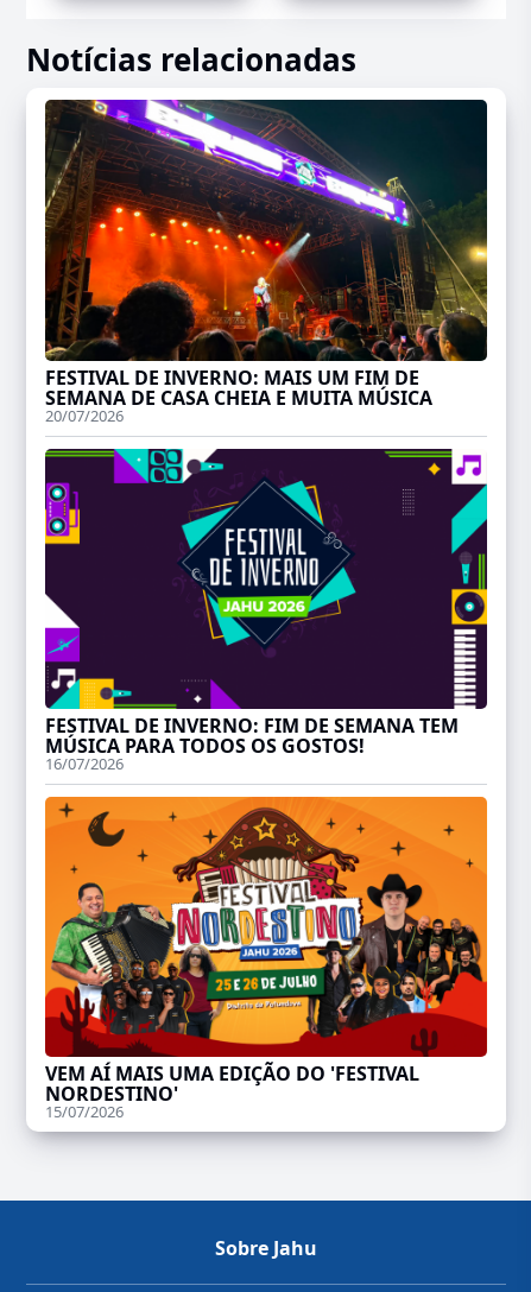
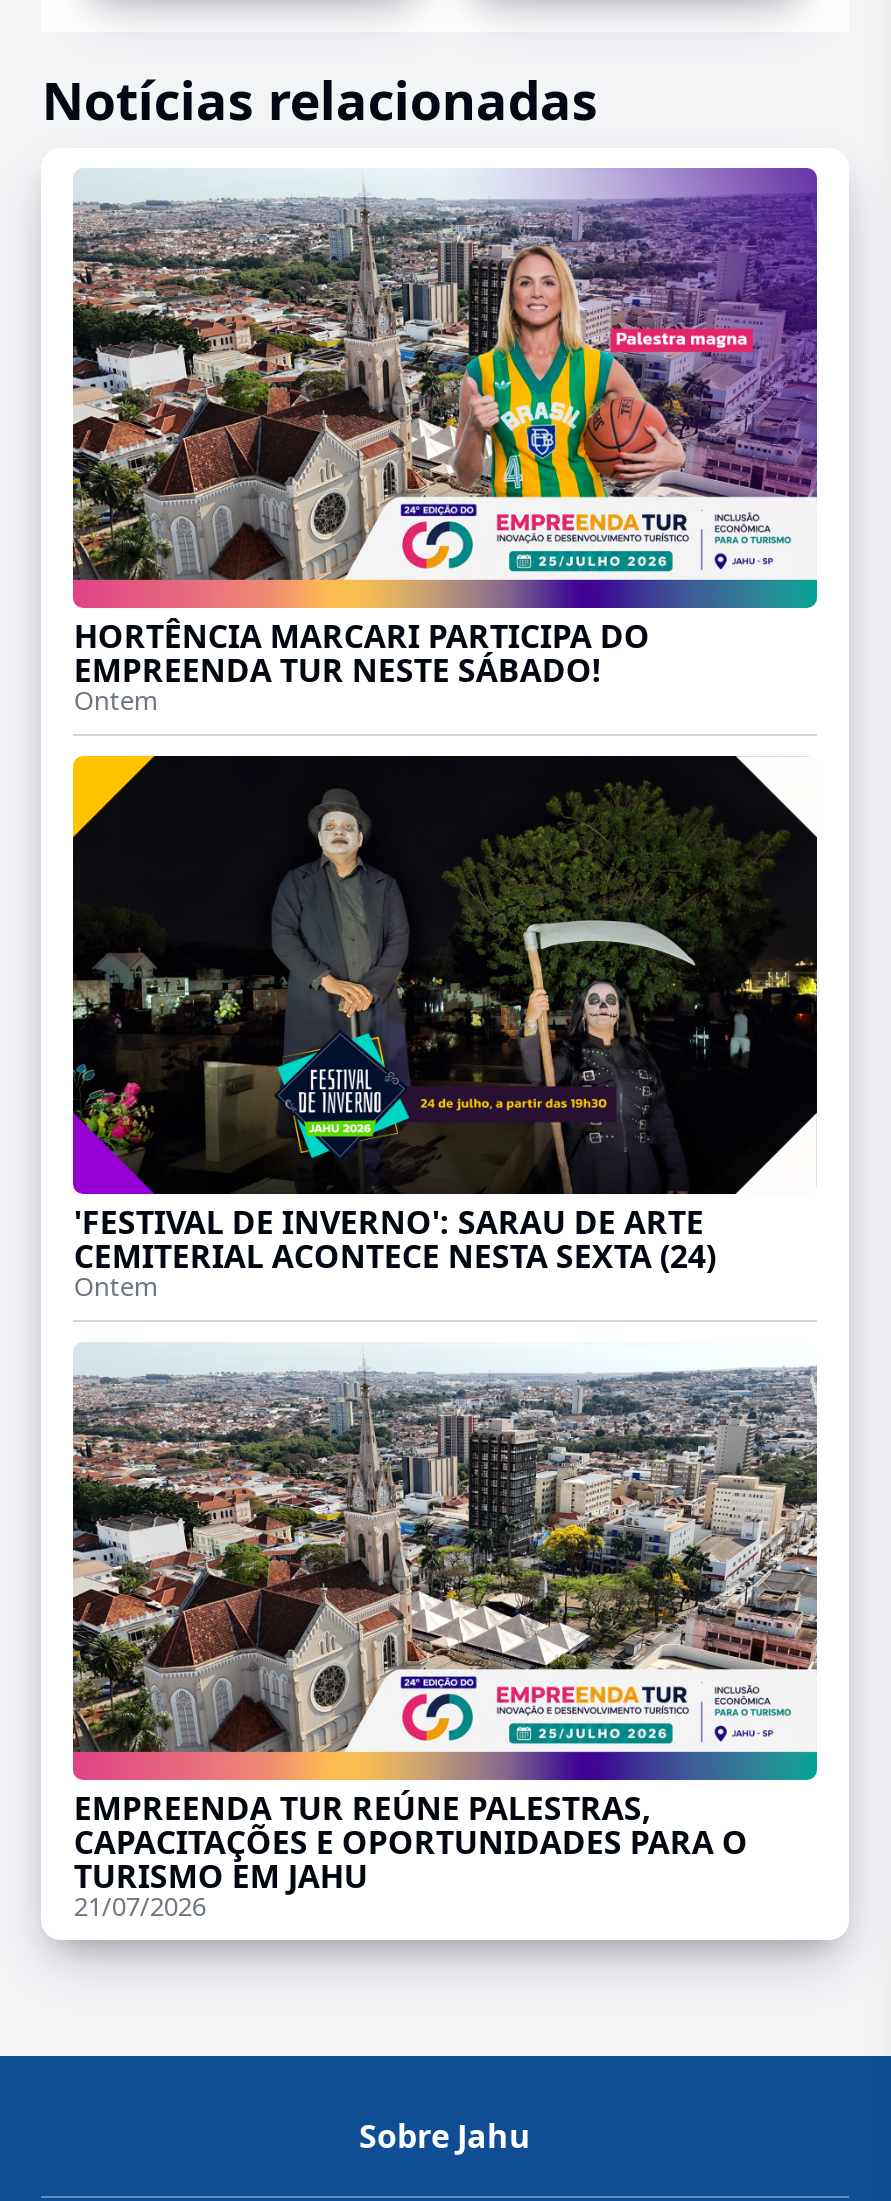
- [image]
- FESTIVAL DE INVERNO: MAIS UM FIM DE
- SEMANA DE CASA CHEIA E MUITA MÚSICA
- 20/07/2026
+ [image]
+ HORTÊNCIA MARCARI PARTICIPA DO
+ EMPREENDA TUR NESTE SÁBADO!
+ Ontem

- [image]
- FESTIVAL DE INVERNO: FIM DE SEMANA TEM
- MÚSICA PARA TODOS OS GOSTOS!
- 16/07/2026
+ [image]
+ 'FESTIVAL DE INVERNO': SARAU DE ARTE
+ CEMITERIAL ACONTECE NESTA SEXTA (24)
+ Ontem

- [image]
- VEM AÍ MAIS UMA EDIÇÃO DO 'FESTIVAL
- NORDESTINO'
- 15/07/2026
+ [image]
+ EMPREENDA TUR REÚNE PALESTRAS,
+ CAPACITAÇÕES E OPORTUNIDADES PARA O
+ TURISMO EM JAHU
+ 21/07/2026
